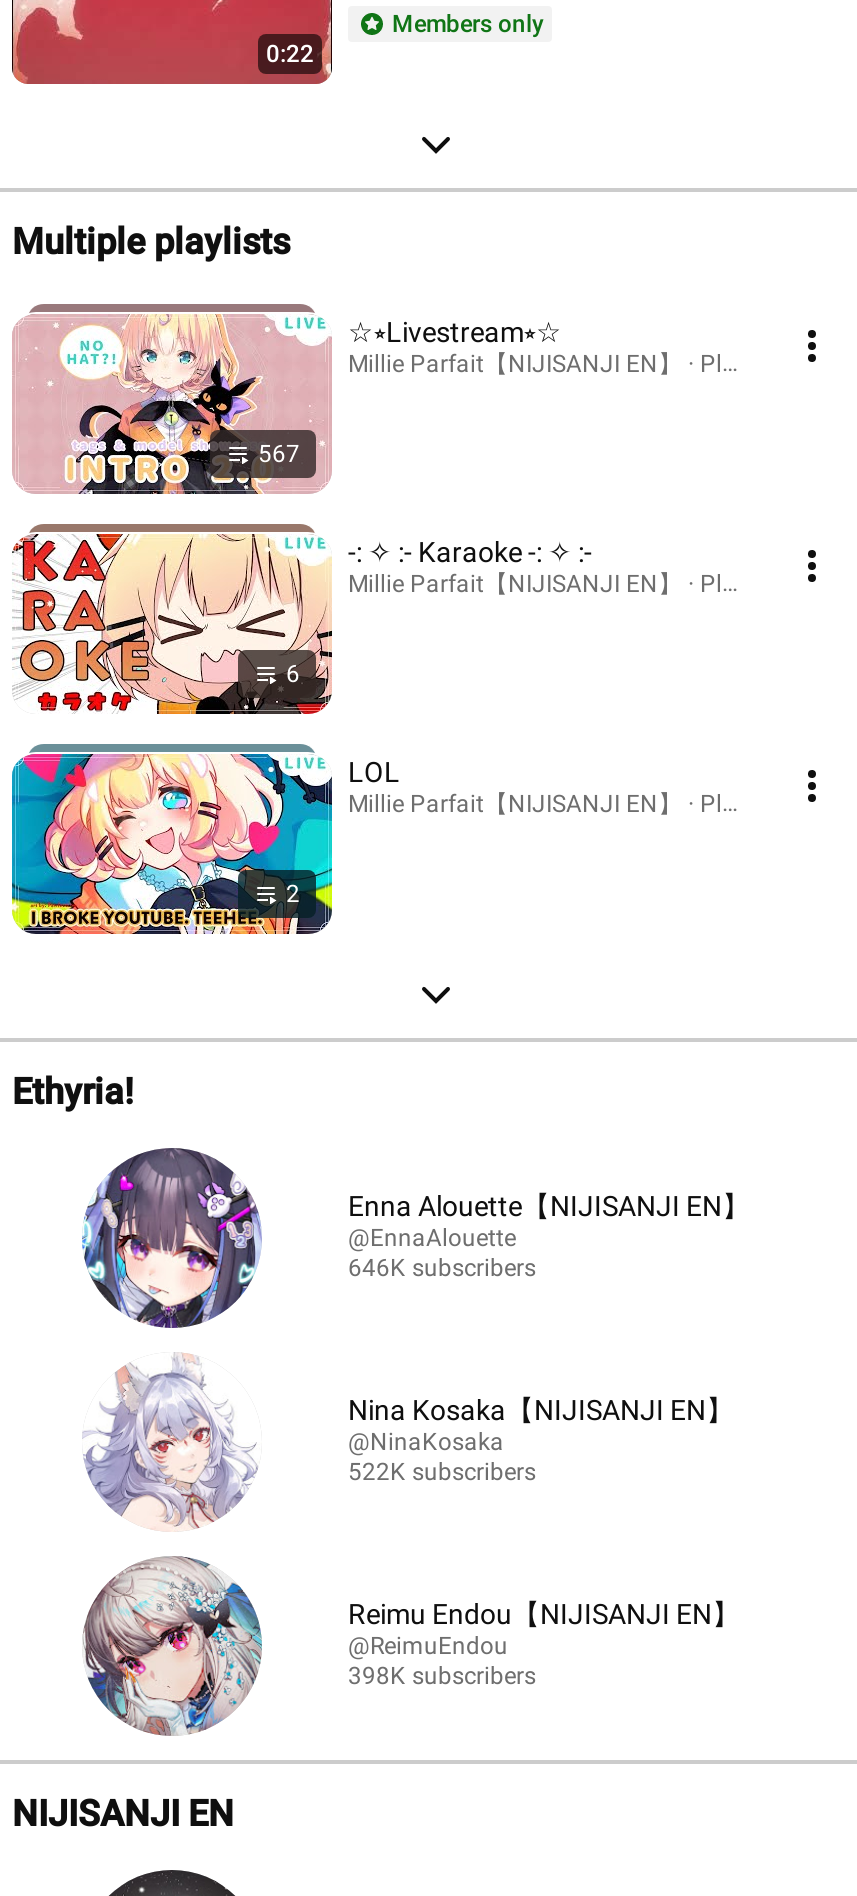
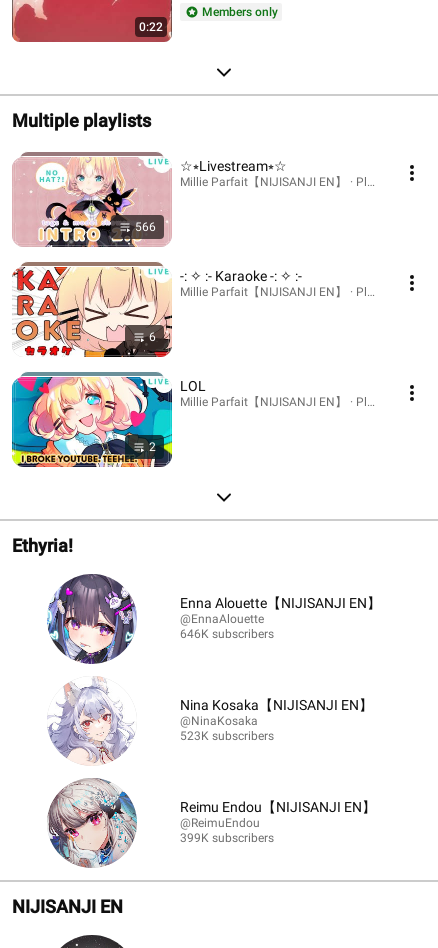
- 567
+ 566

- 522K subscribers
+ 523K subscribers

- 398K subscribers
+ 399K subscribers
